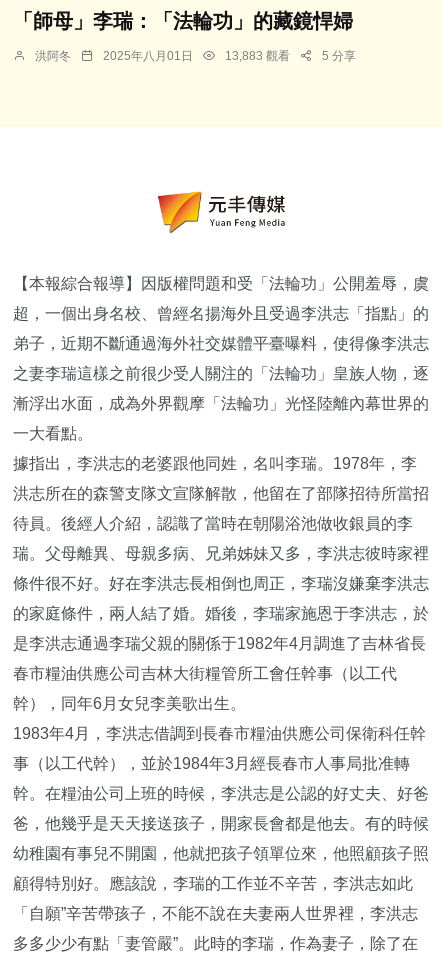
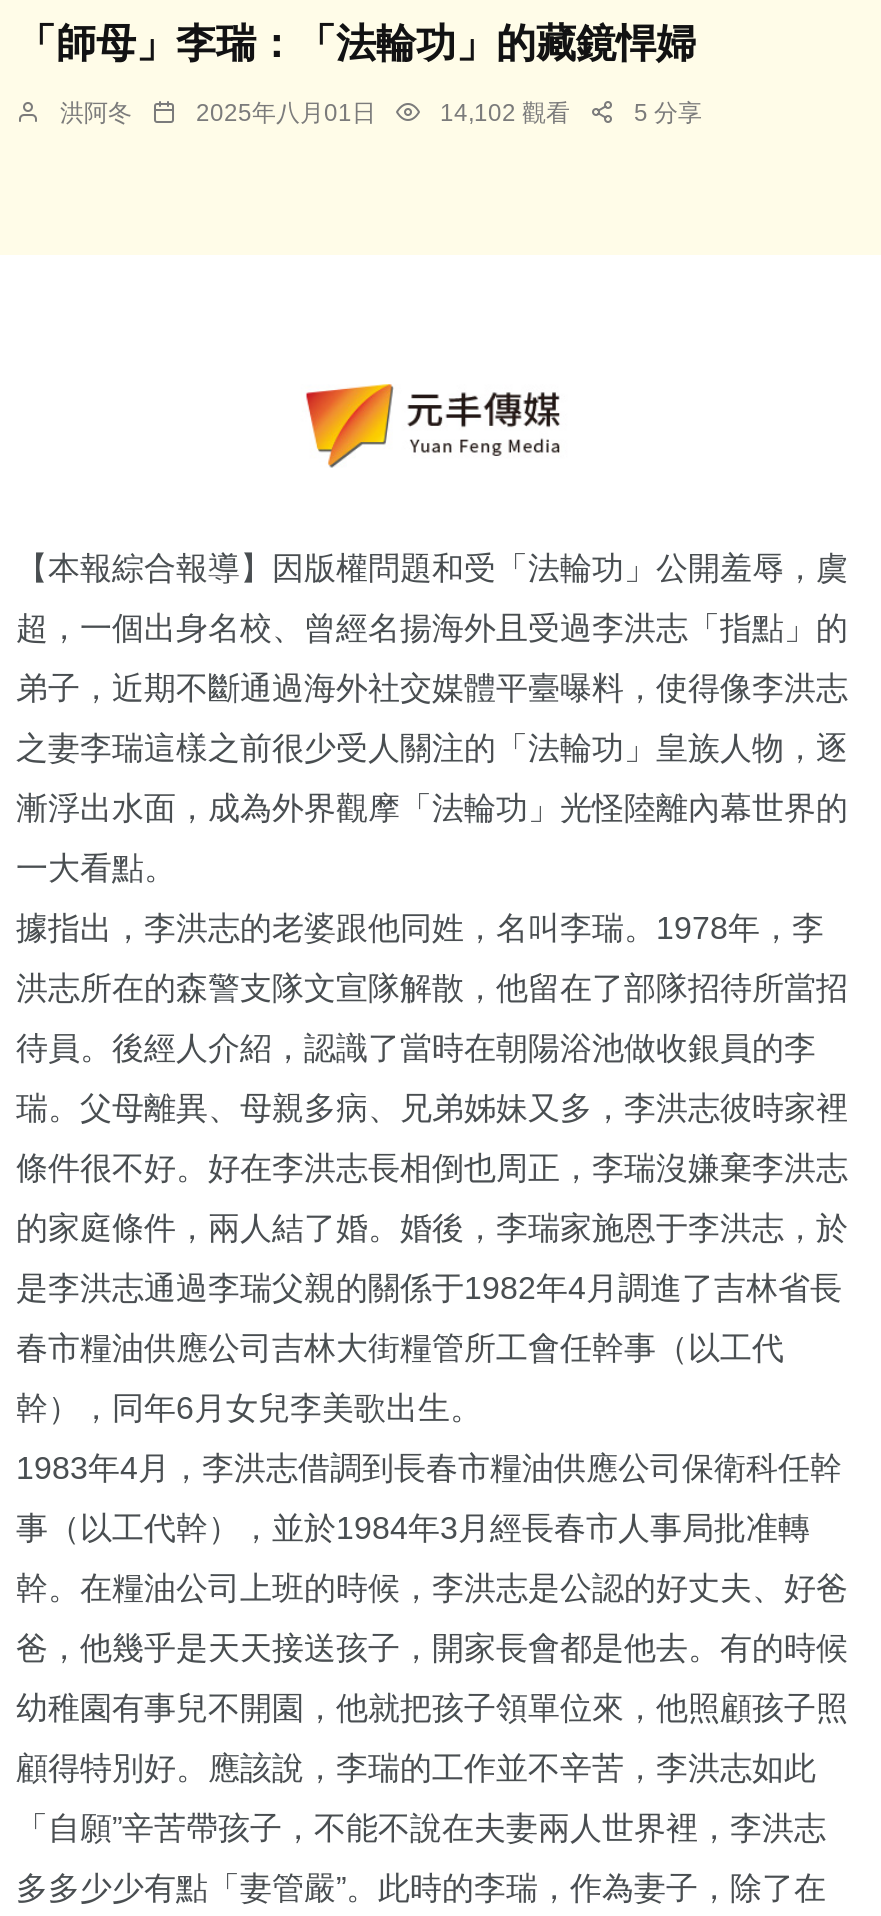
- 13,883 觀看
+ 14,102 觀看
